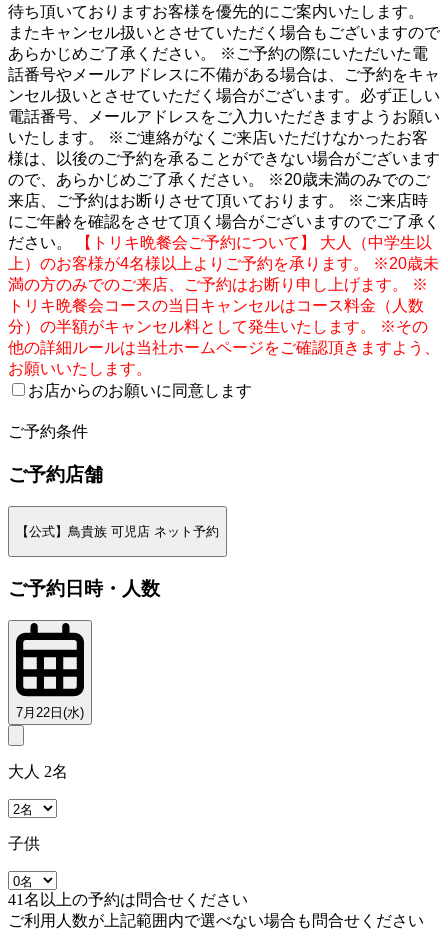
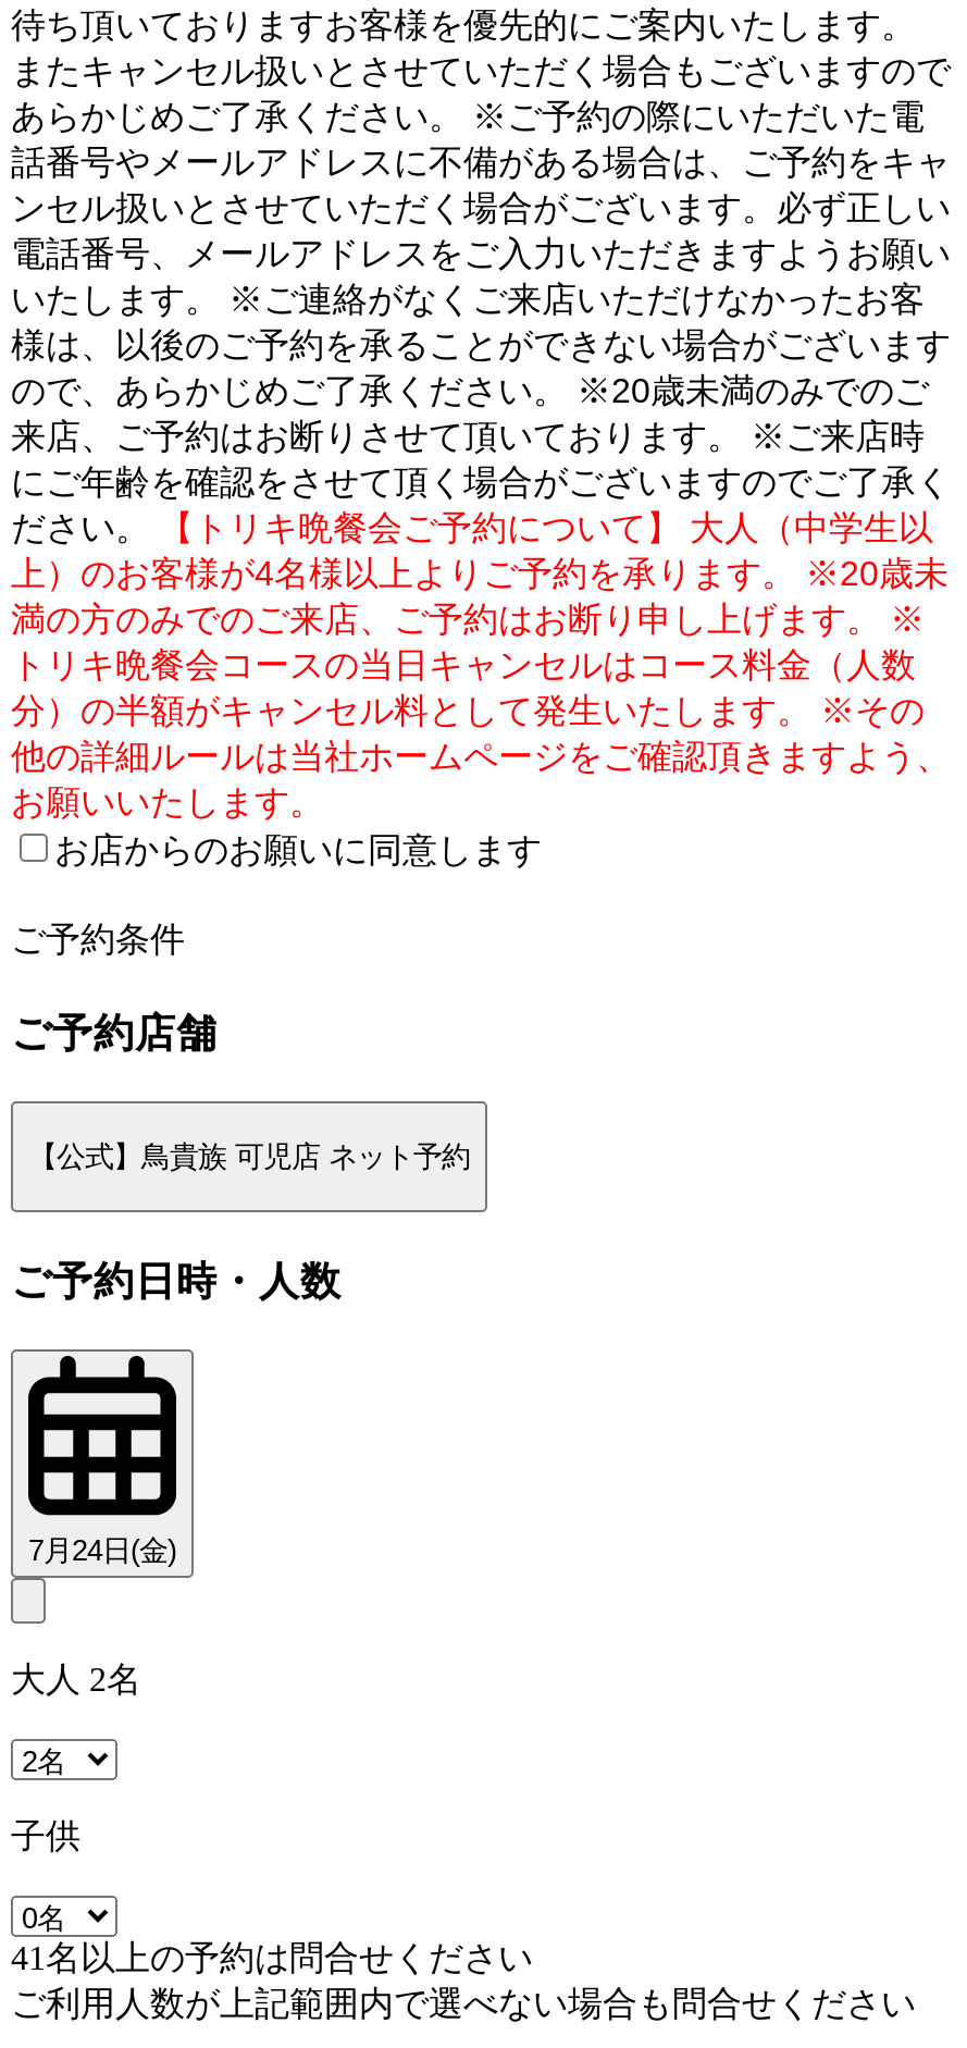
- 7月22日(水)
+ 7月24日(金)
